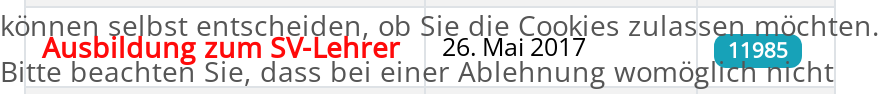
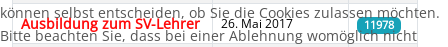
- 11985
+ 11978
